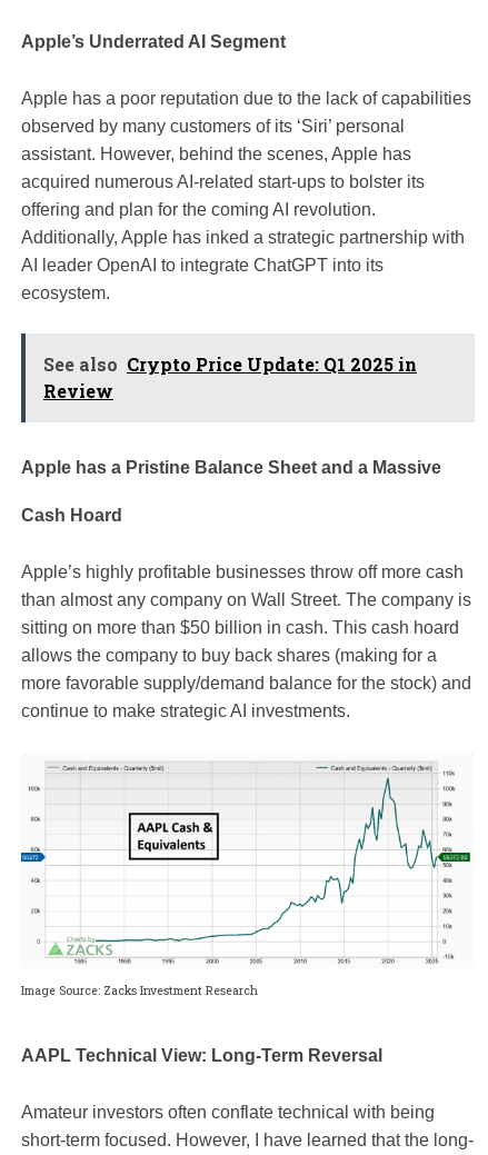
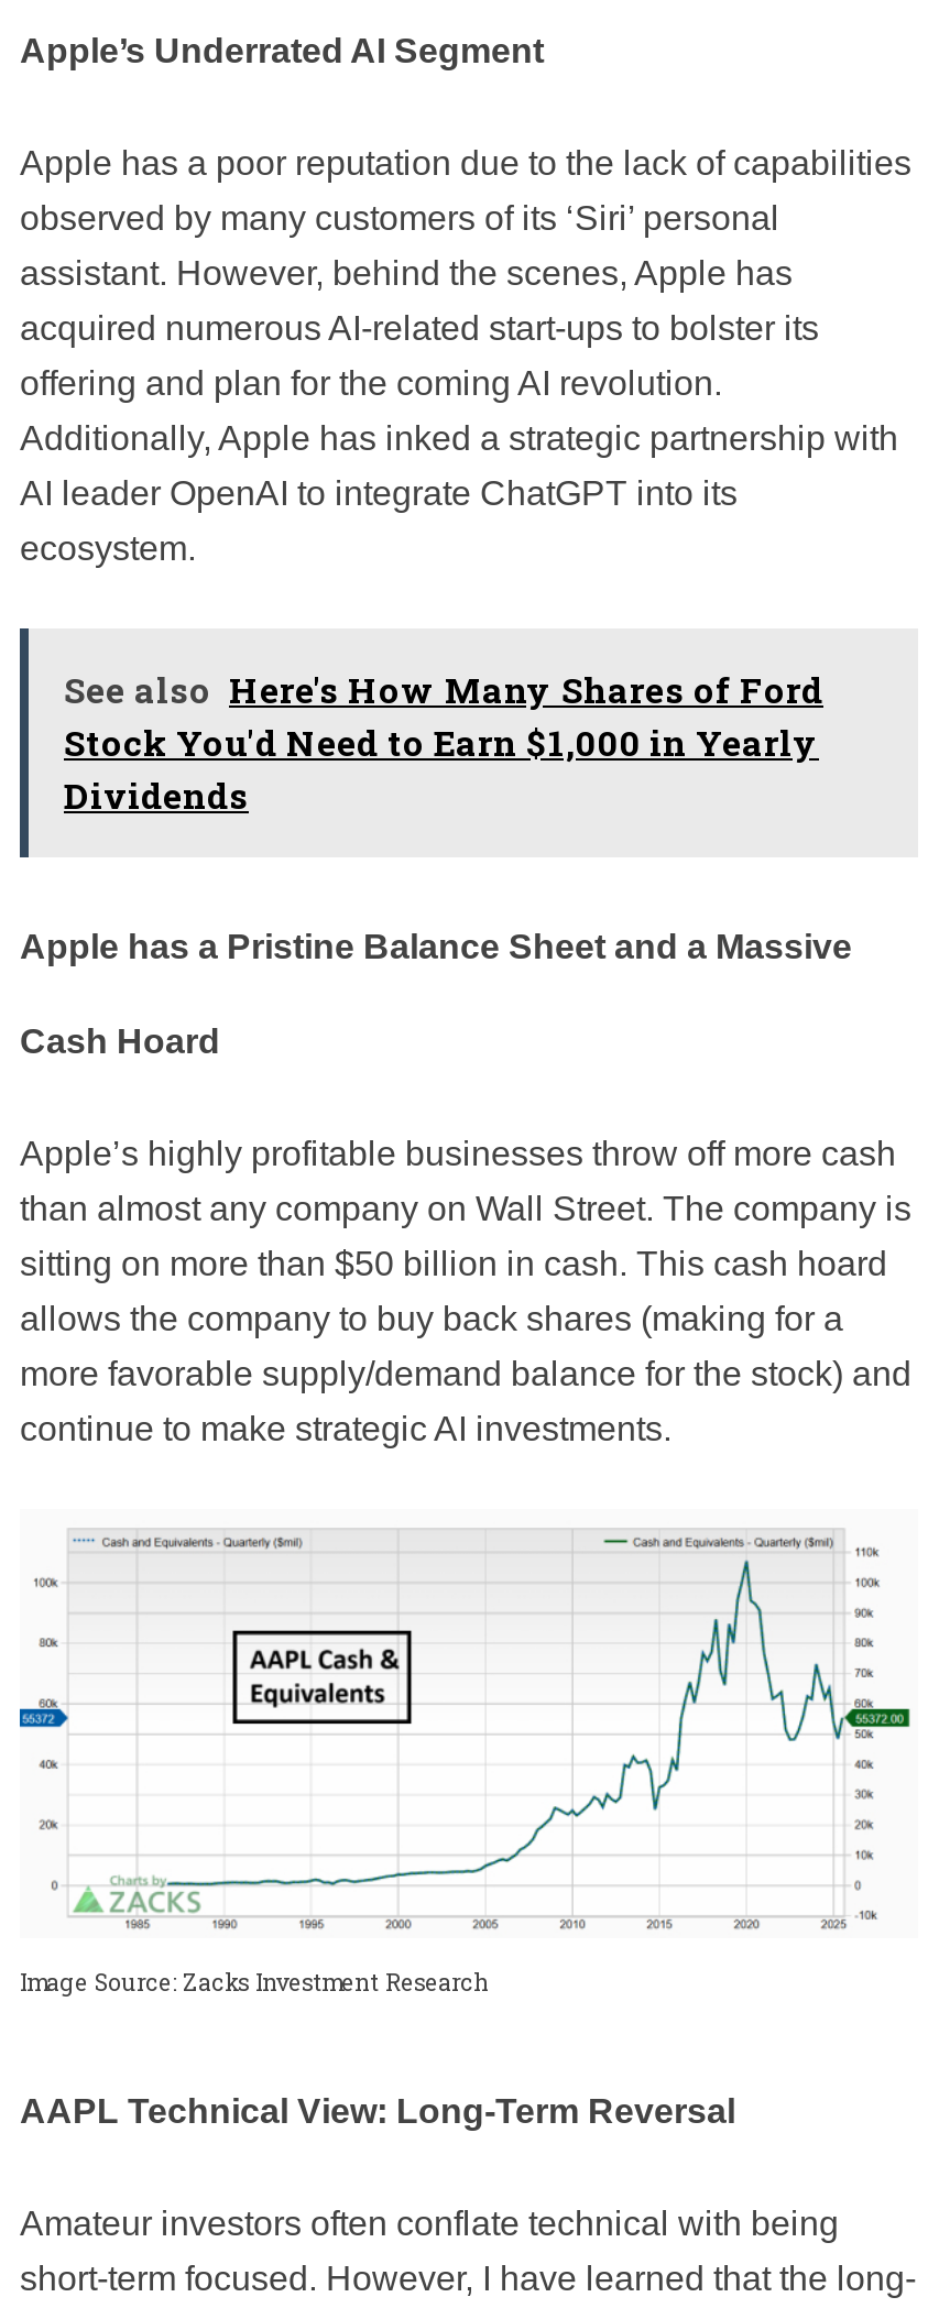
- See also Crypto Price Update: Q1 2025 in
- Review
+ See also Here's How Many Shares of Ford
+ Stock You'd Need to Earn $1,000 in Yearly
+ Dividends
